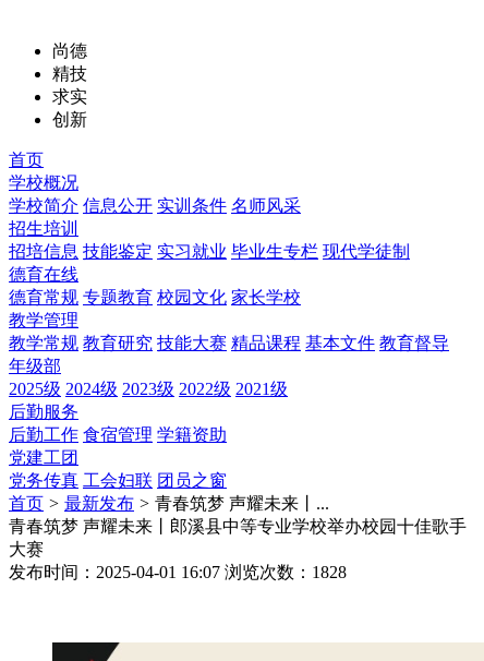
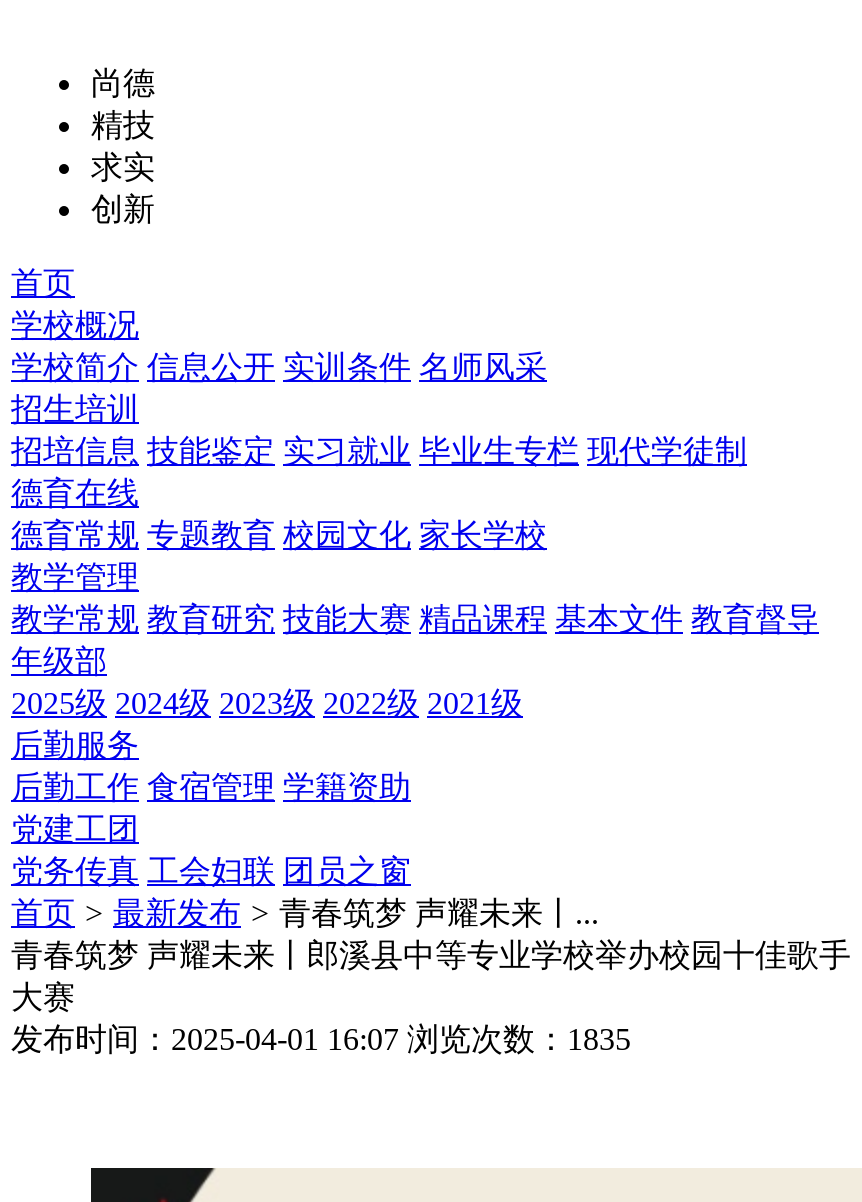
- 发布时间：2025-04-01 16:07 浏览次数：1828
+ 发布时间：2025-04-01 16:07 浏览次数：1835
